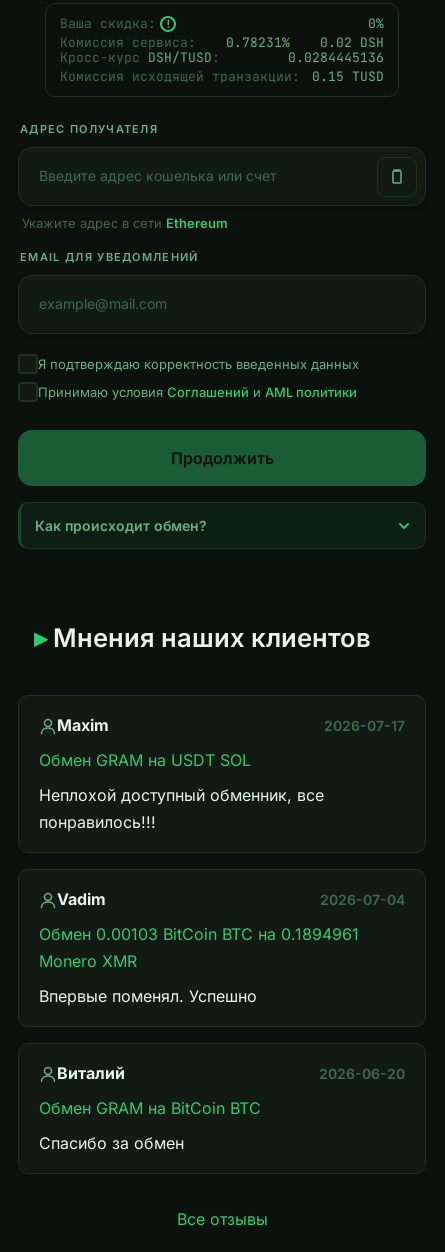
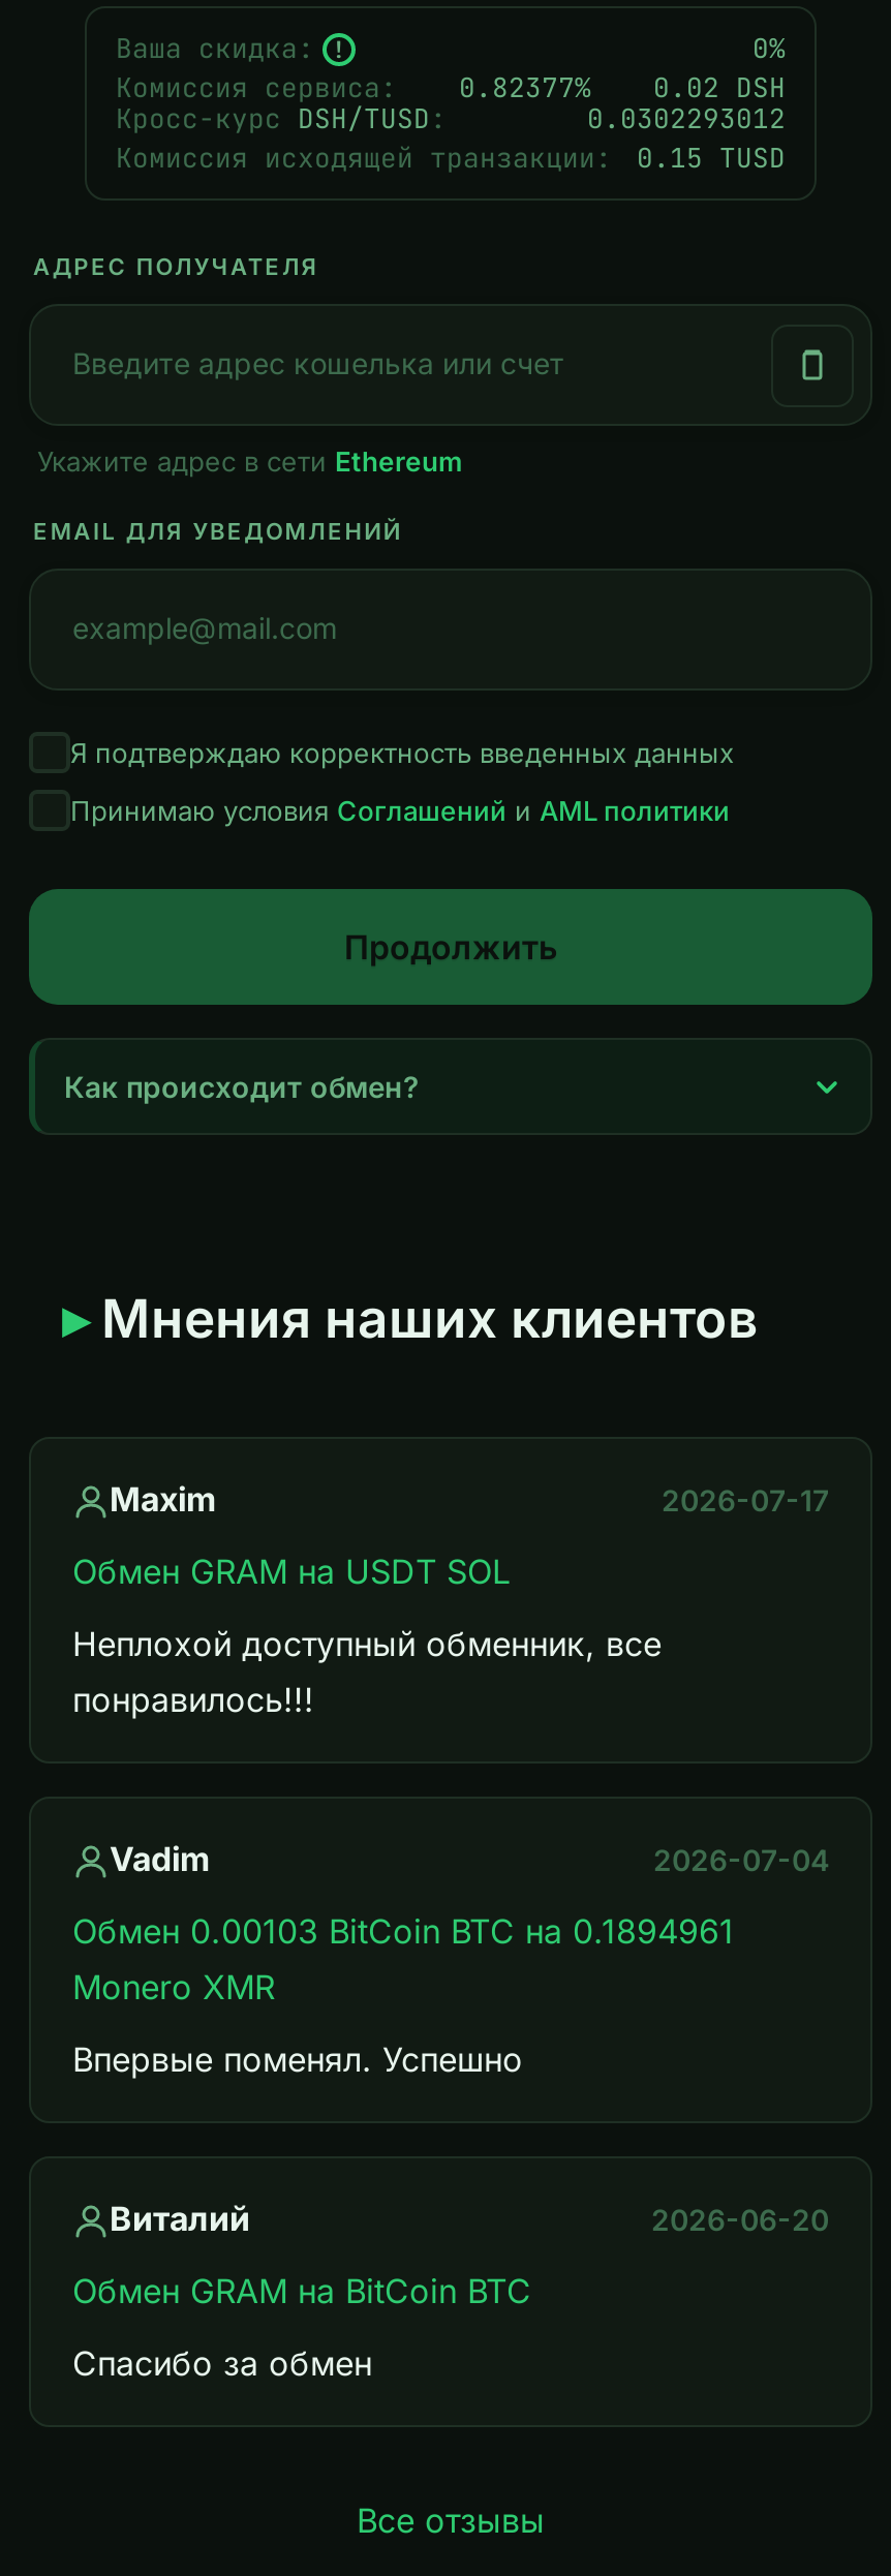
- Комиссия сервиса: 0.78231% 0.02 DSH
+ Комиссия сервиса: 0.82377% 0.02 DSH

- 0.0284445136
+ 0.0302293012
